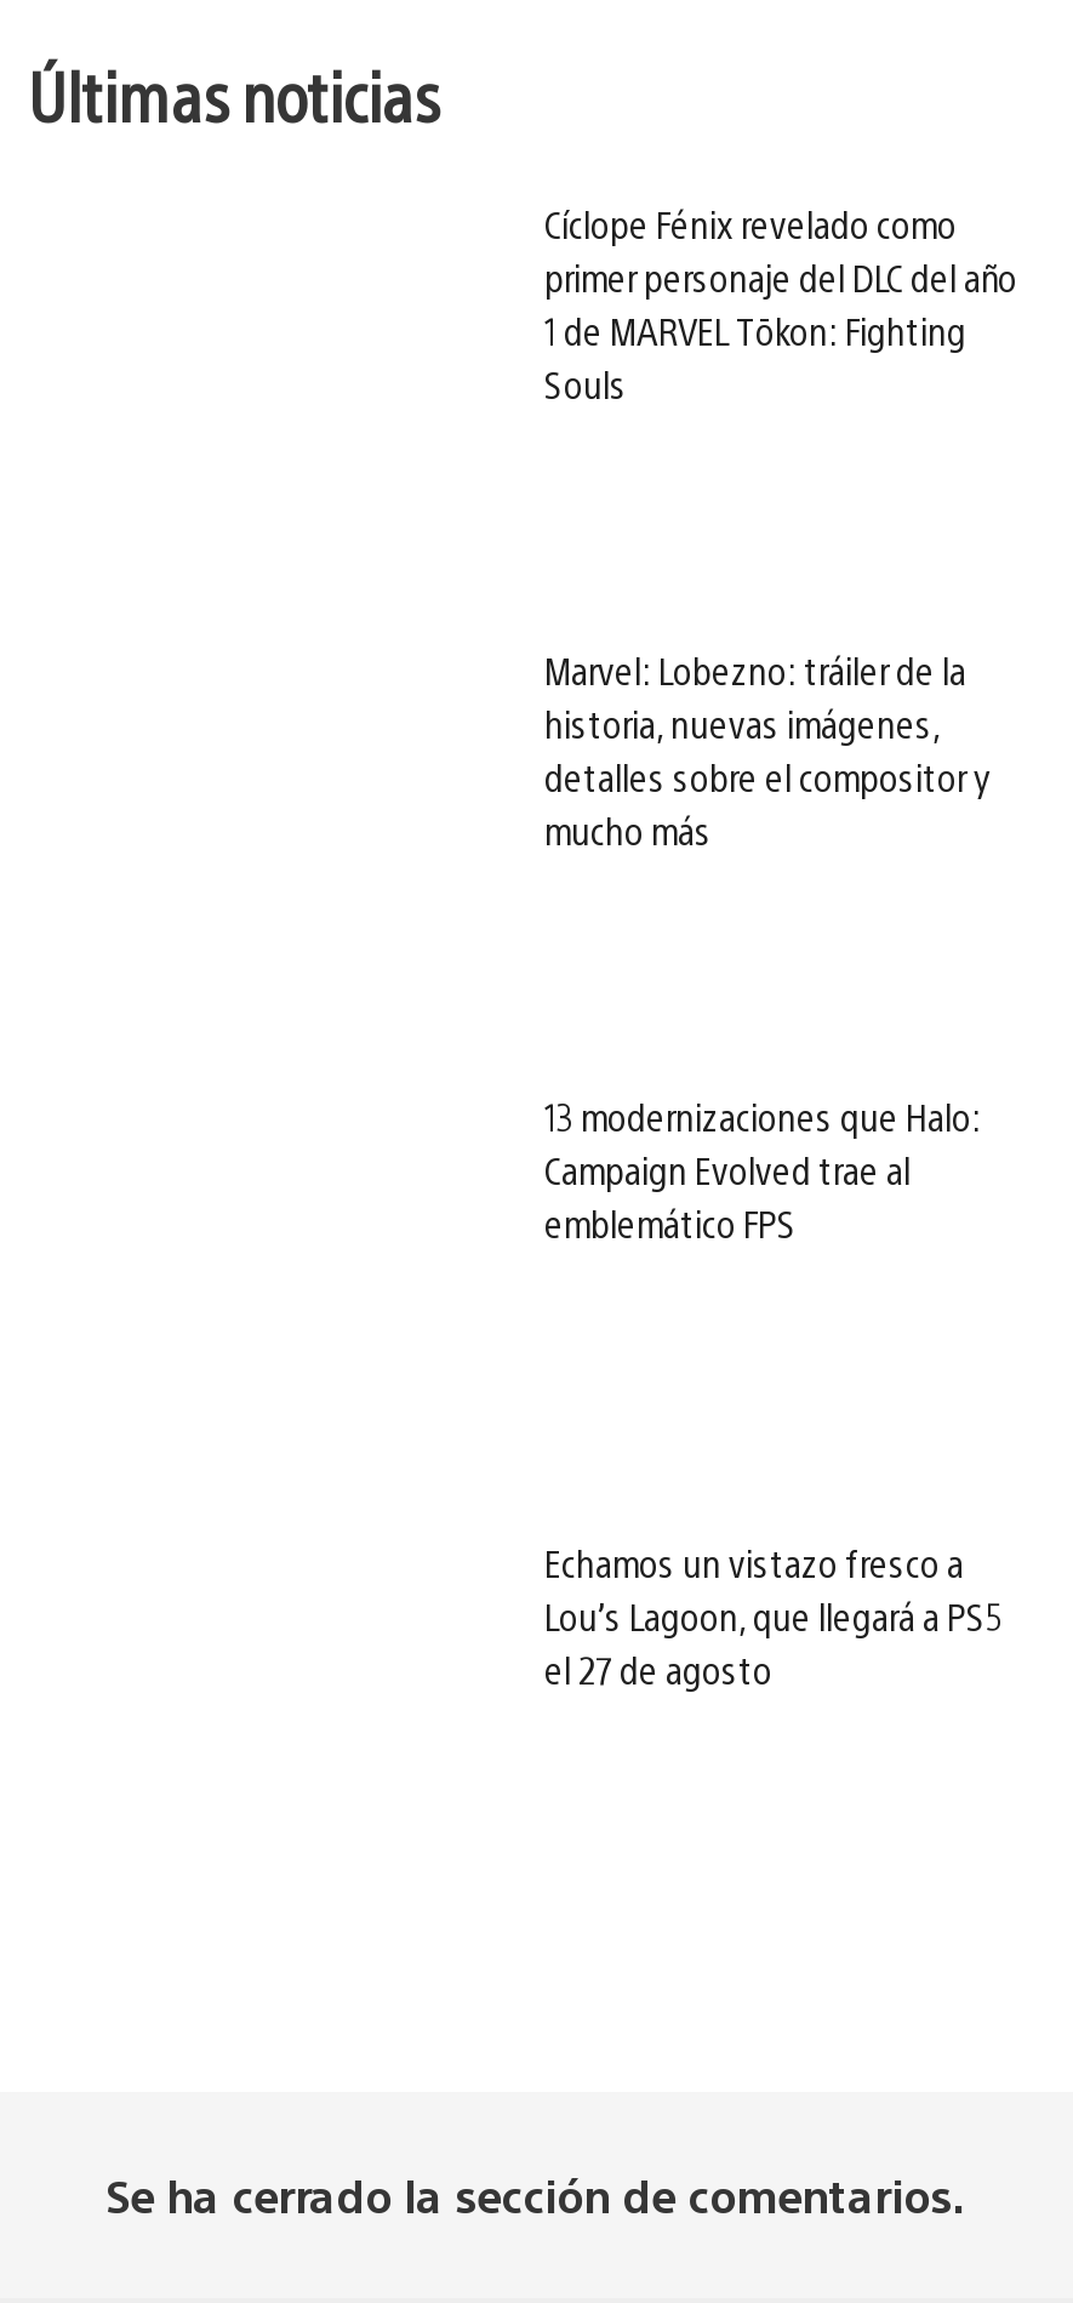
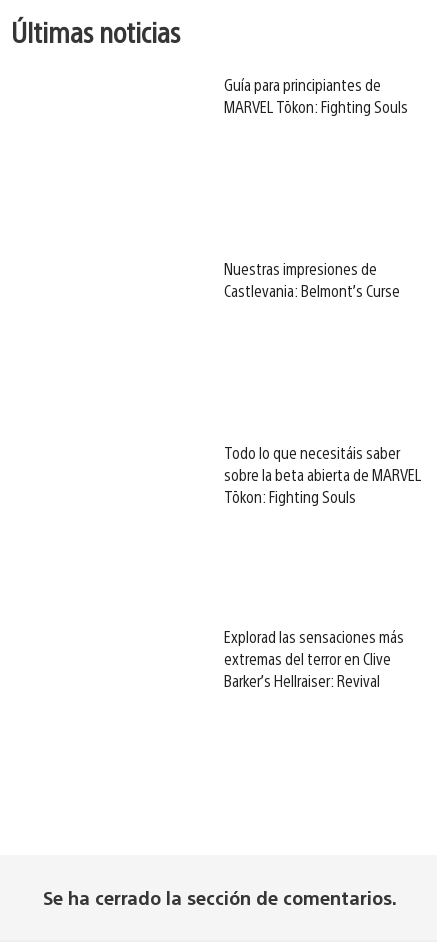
- Cíclope Fénix revelado como
- primer personaje del DLC del año
- 1 de MARVEL Tōkon: Fighting
- Souls
+ Guía para principiantes de
+ MARVEL Tōkon: Fighting Souls

- Marvel: Lobezno: tráiler de la
- historia, nuevas imágenes,
- detalles sobre el compositor y
- mucho más
+ Nuestras impresiones de
+ Castlevania: Belmont’s Curse

- 13 modernizaciones que Halo:
- Campaign Evolved trae al
- emblemático FPS
+ Todo lo que necesitáis saber
+ sobre la beta abierta de MARVEL
+ Tōkon: Fighting Souls

- Echamos un vistazo fresco a
- Lou’s Lagoon, que llegará a PS5
- el 27 de agosto
+ Explorad las sensaciones más
+ extremas del terror en Clive
+ Barker’s Hellraiser: Revival
